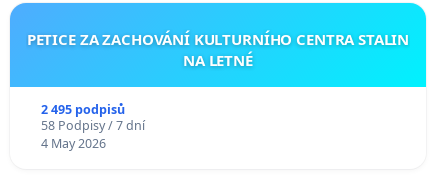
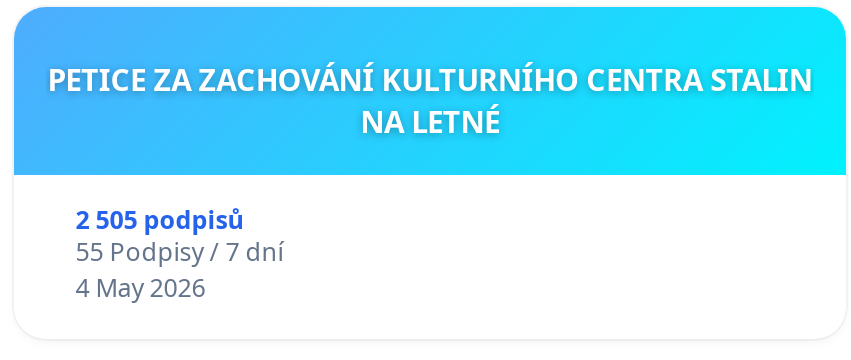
- 2 495 podpisů
+ 2 505 podpisů

- 58 Podpisy / 7 dní
+ 55 Podpisy / 7 dní
